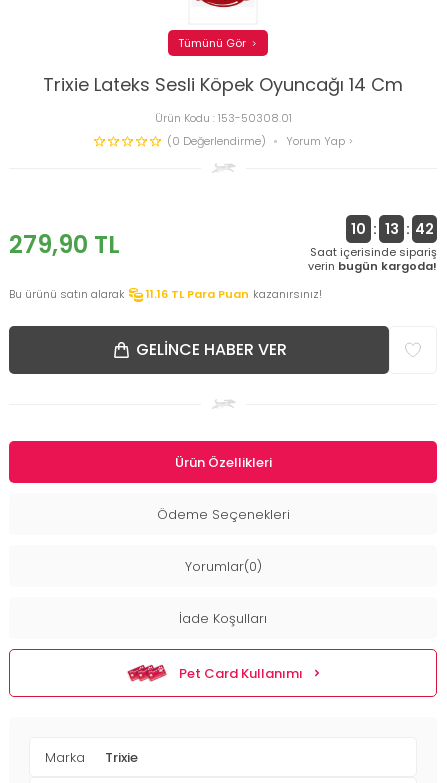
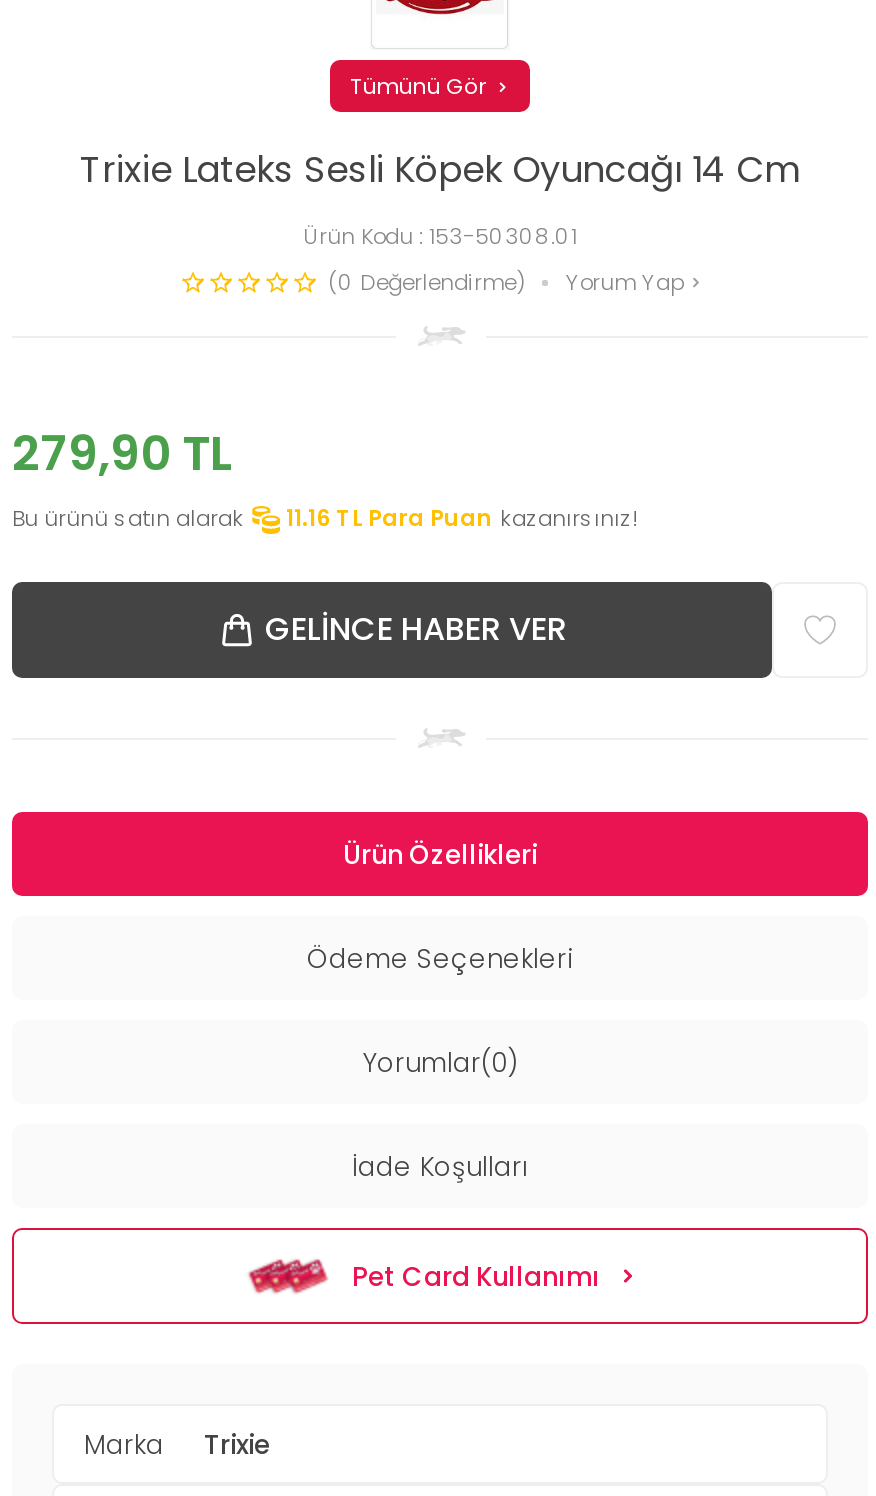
- 10 : 13 : 42
- Saat içerisinde sipariş
- verin bugün kargoda!
